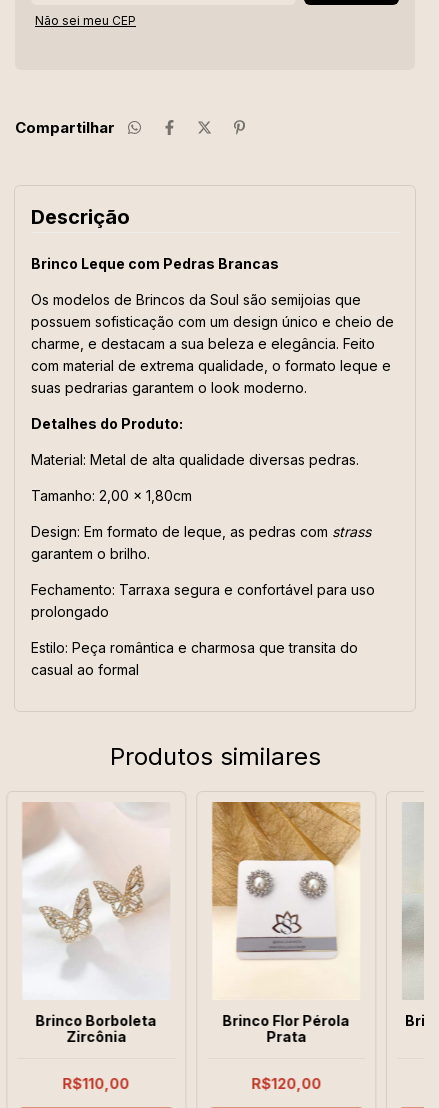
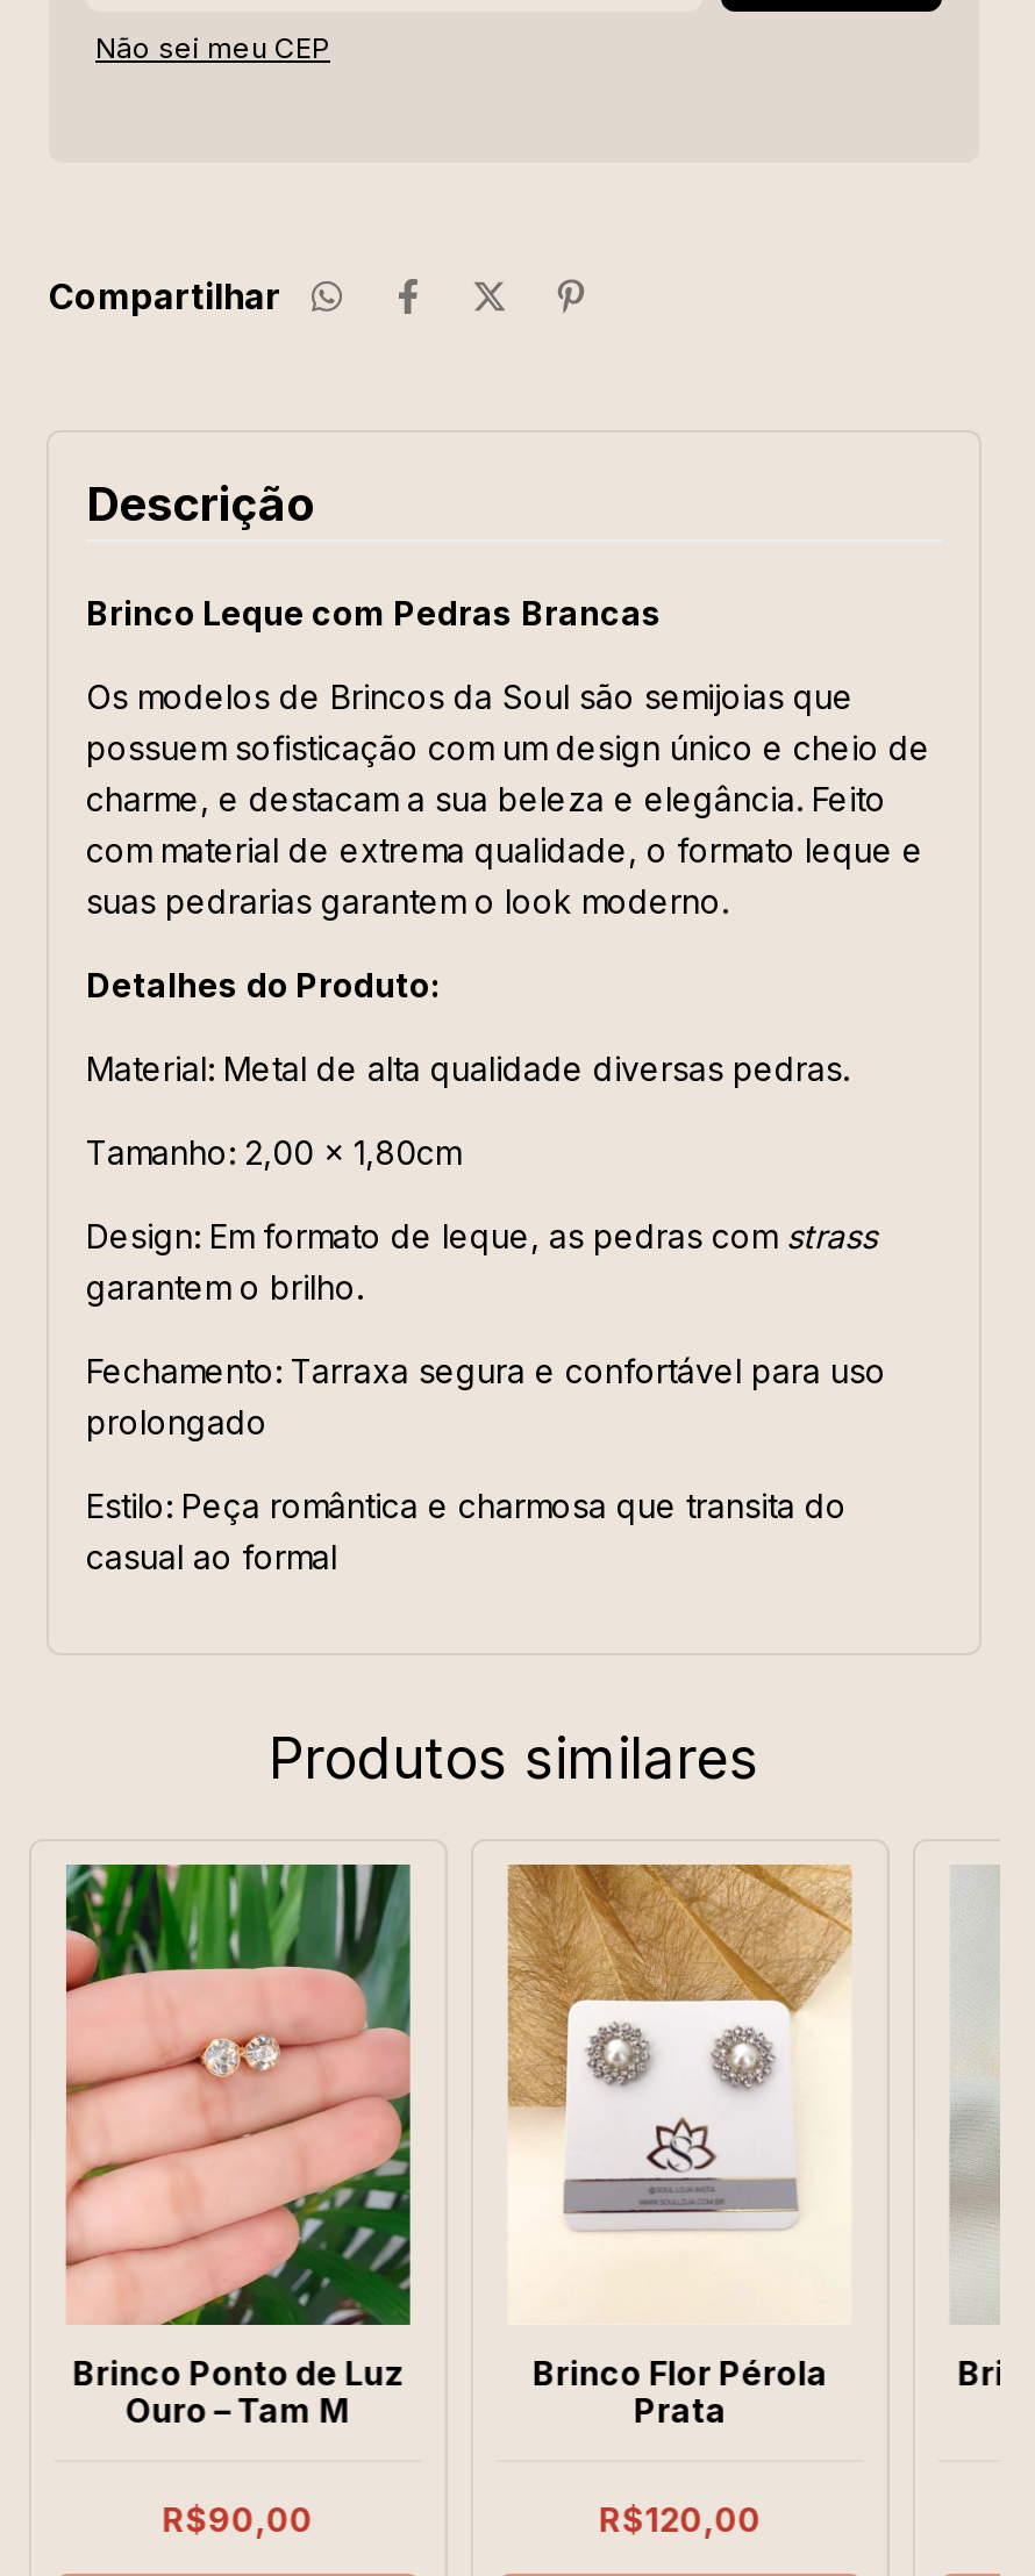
- [image]
- Brinco Borboleta
- Zircônia
+ [image]
+ Brinco Ponto de Luz
+ Ouro – Tam M

- R$110,00
+ R$90,00
